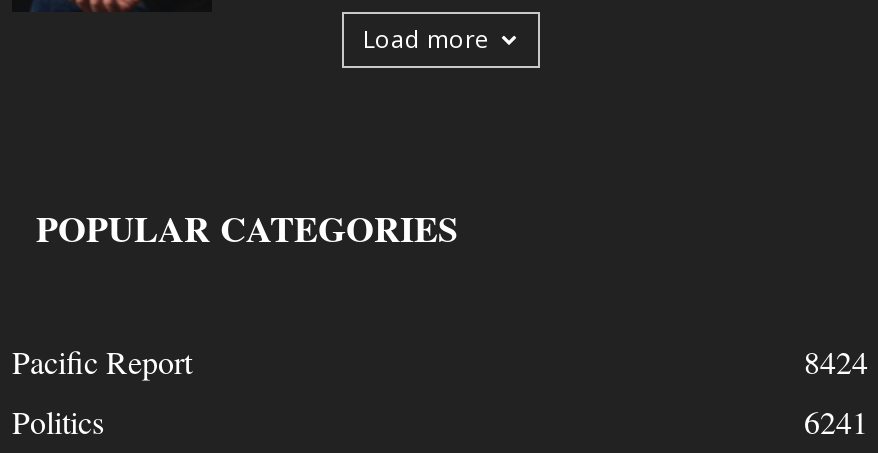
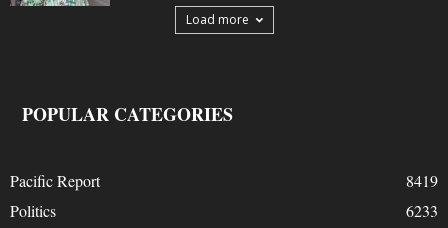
- 8424
+ 8419

- 6241
+ 6233
